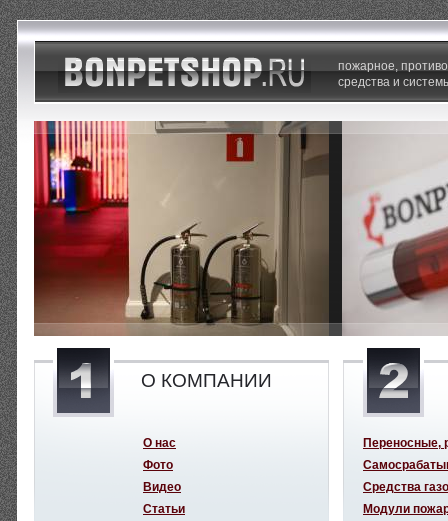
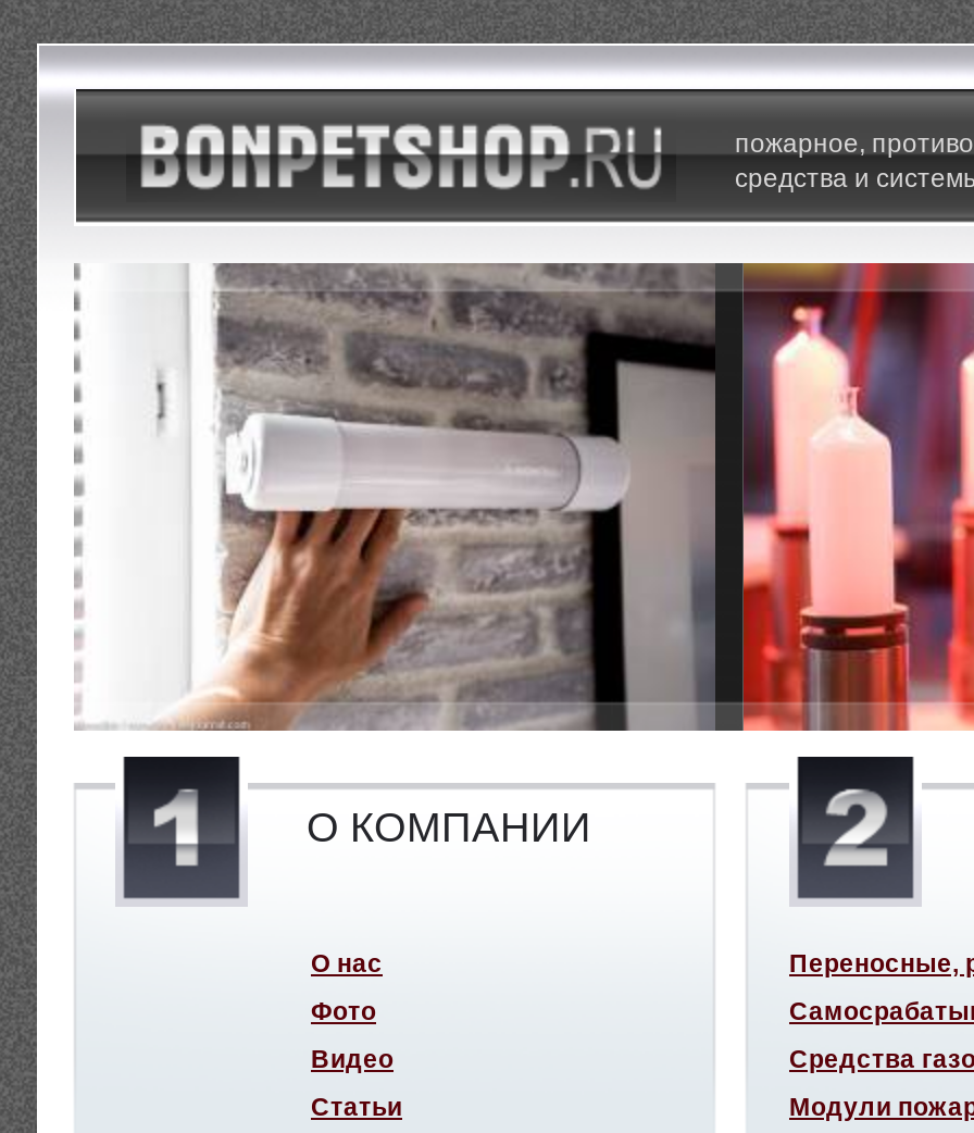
- [image]
+ [image]

- [image]
+ [image]
